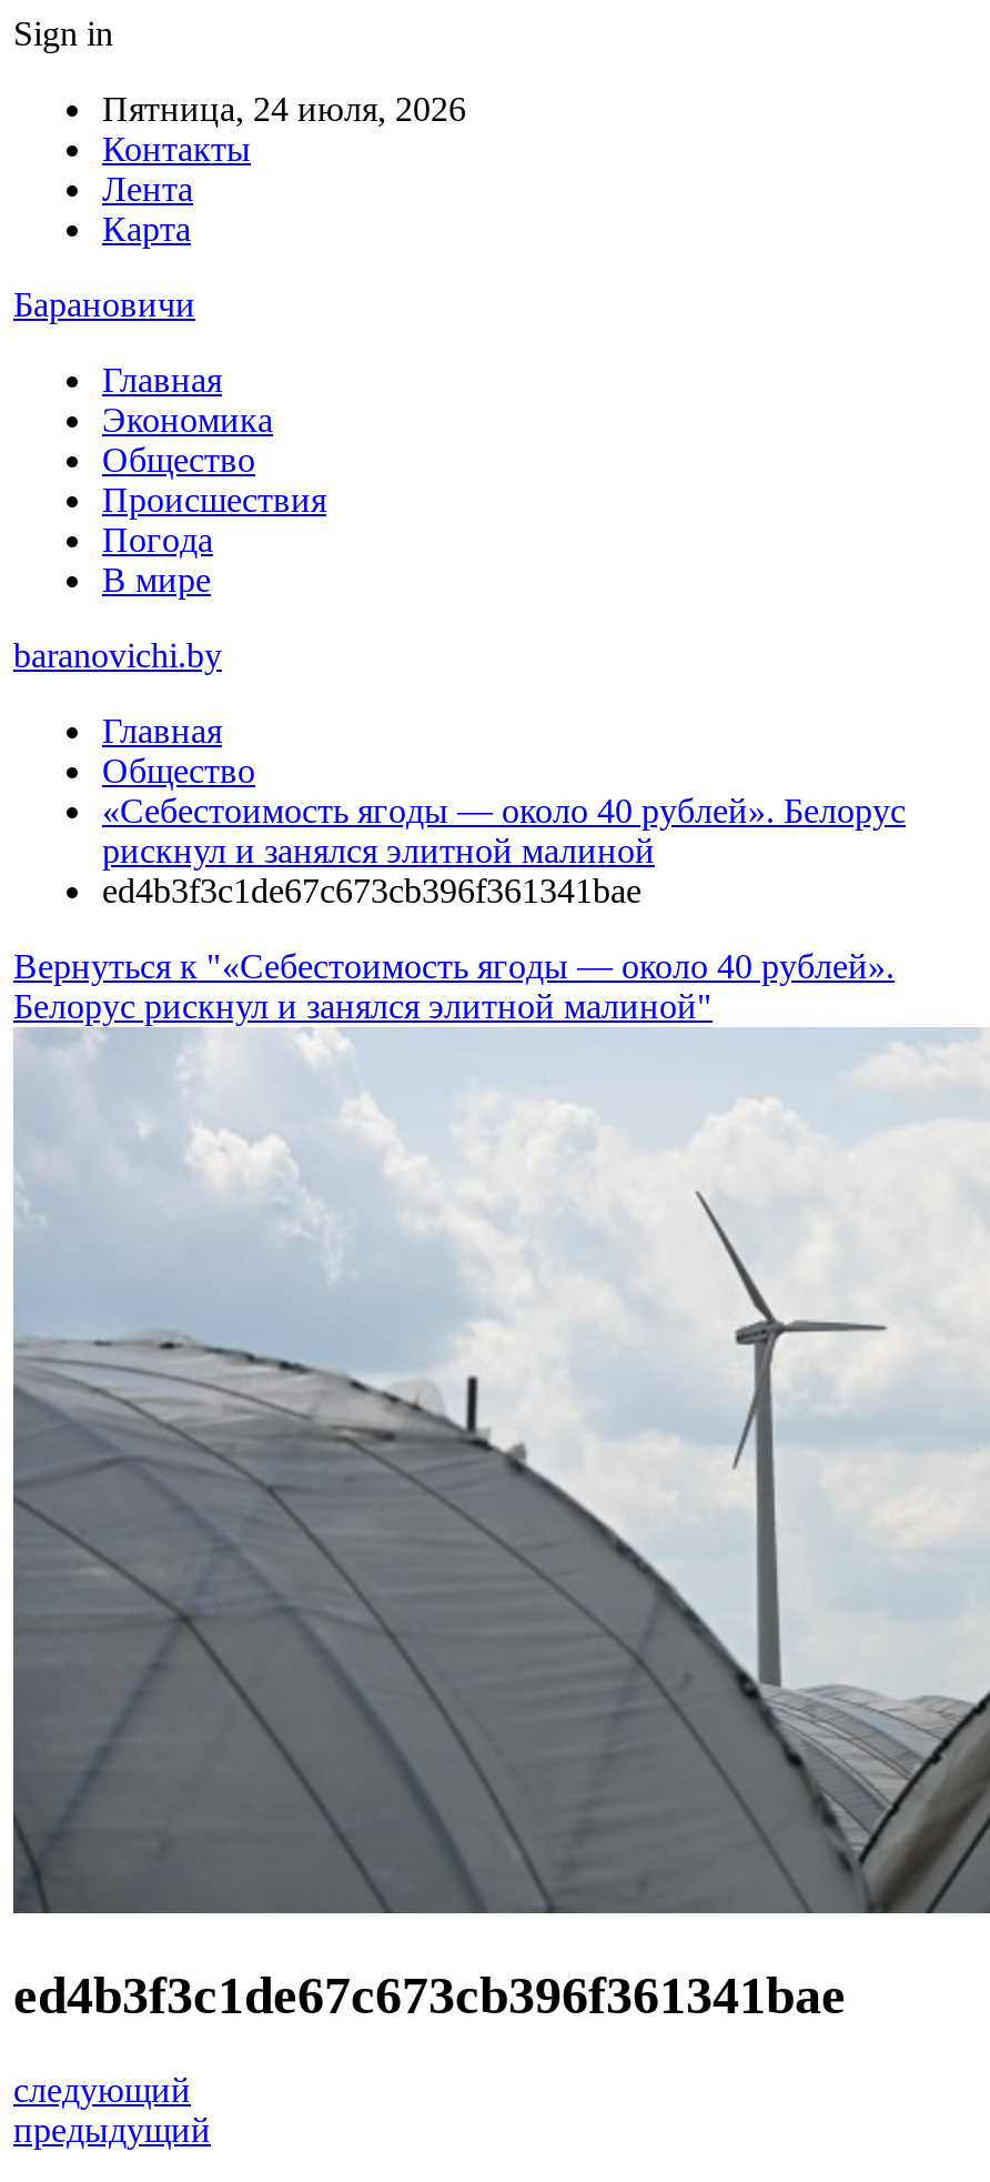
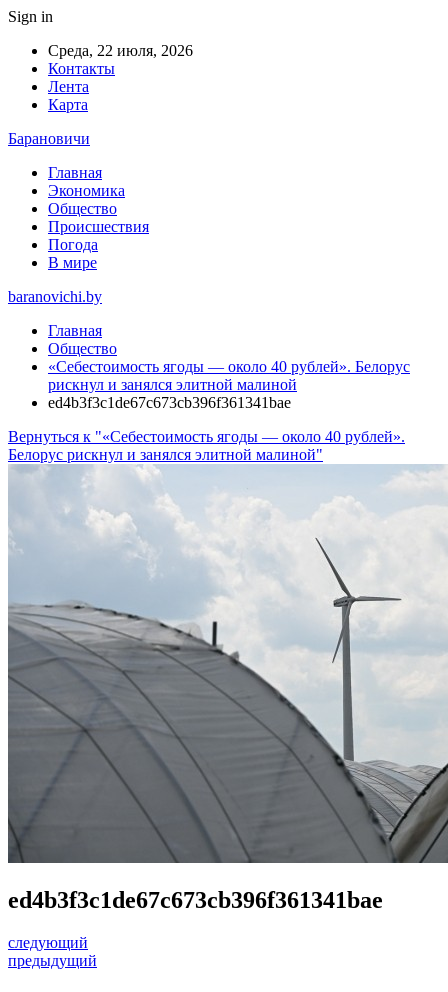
- Пятница, 24 июля, 2026
+ Среда, 22 июля, 2026
